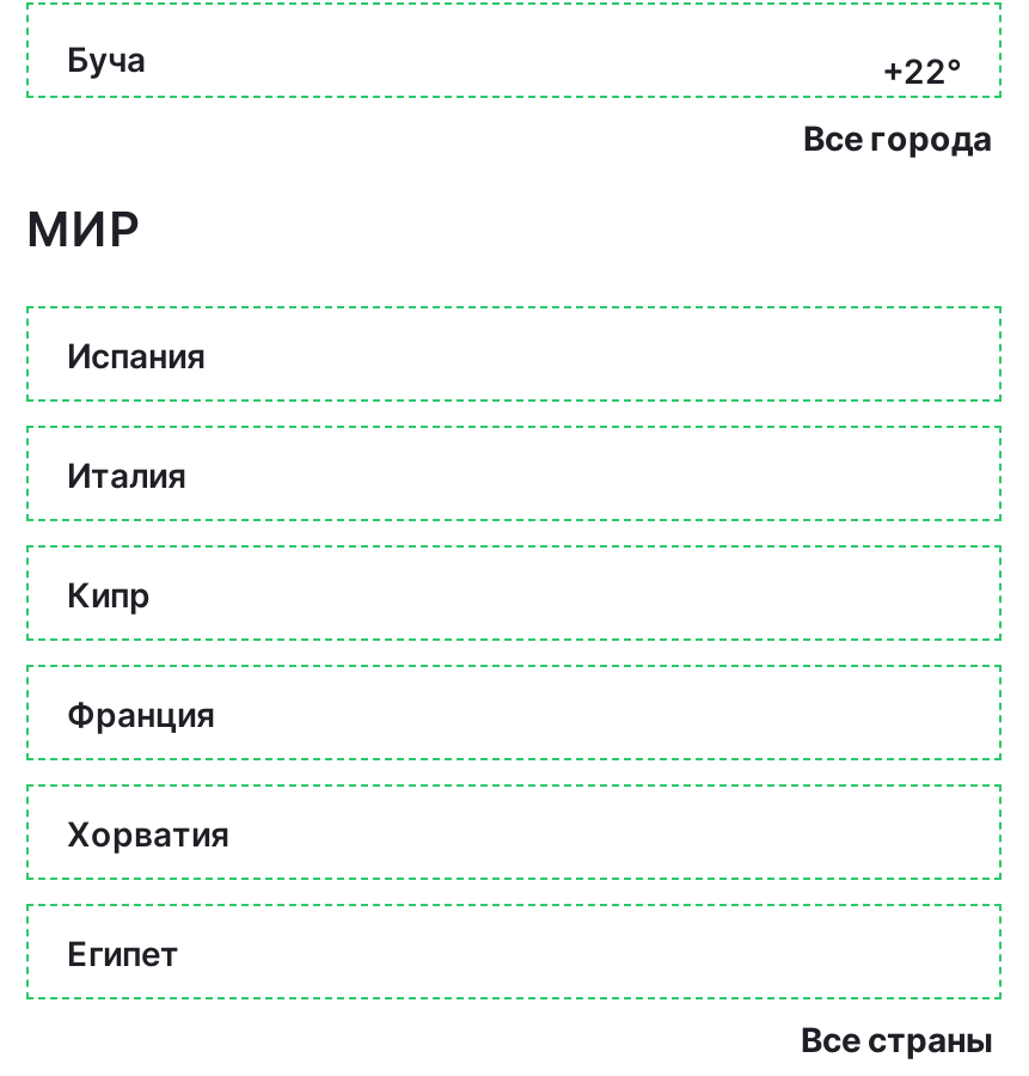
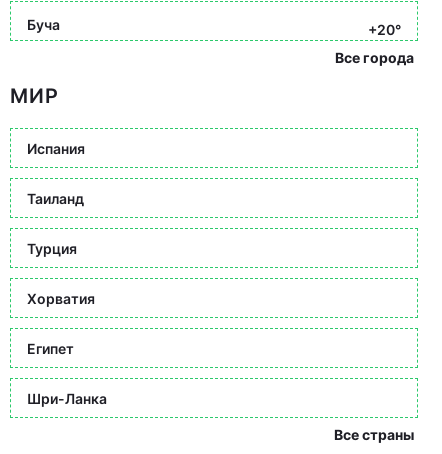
- +22°
+ +20°

- Италия
- Кипр
- Франция
+ Таиланд
+ Турция

moved up: Хорватия | Египет

+ Шри-Ланка
